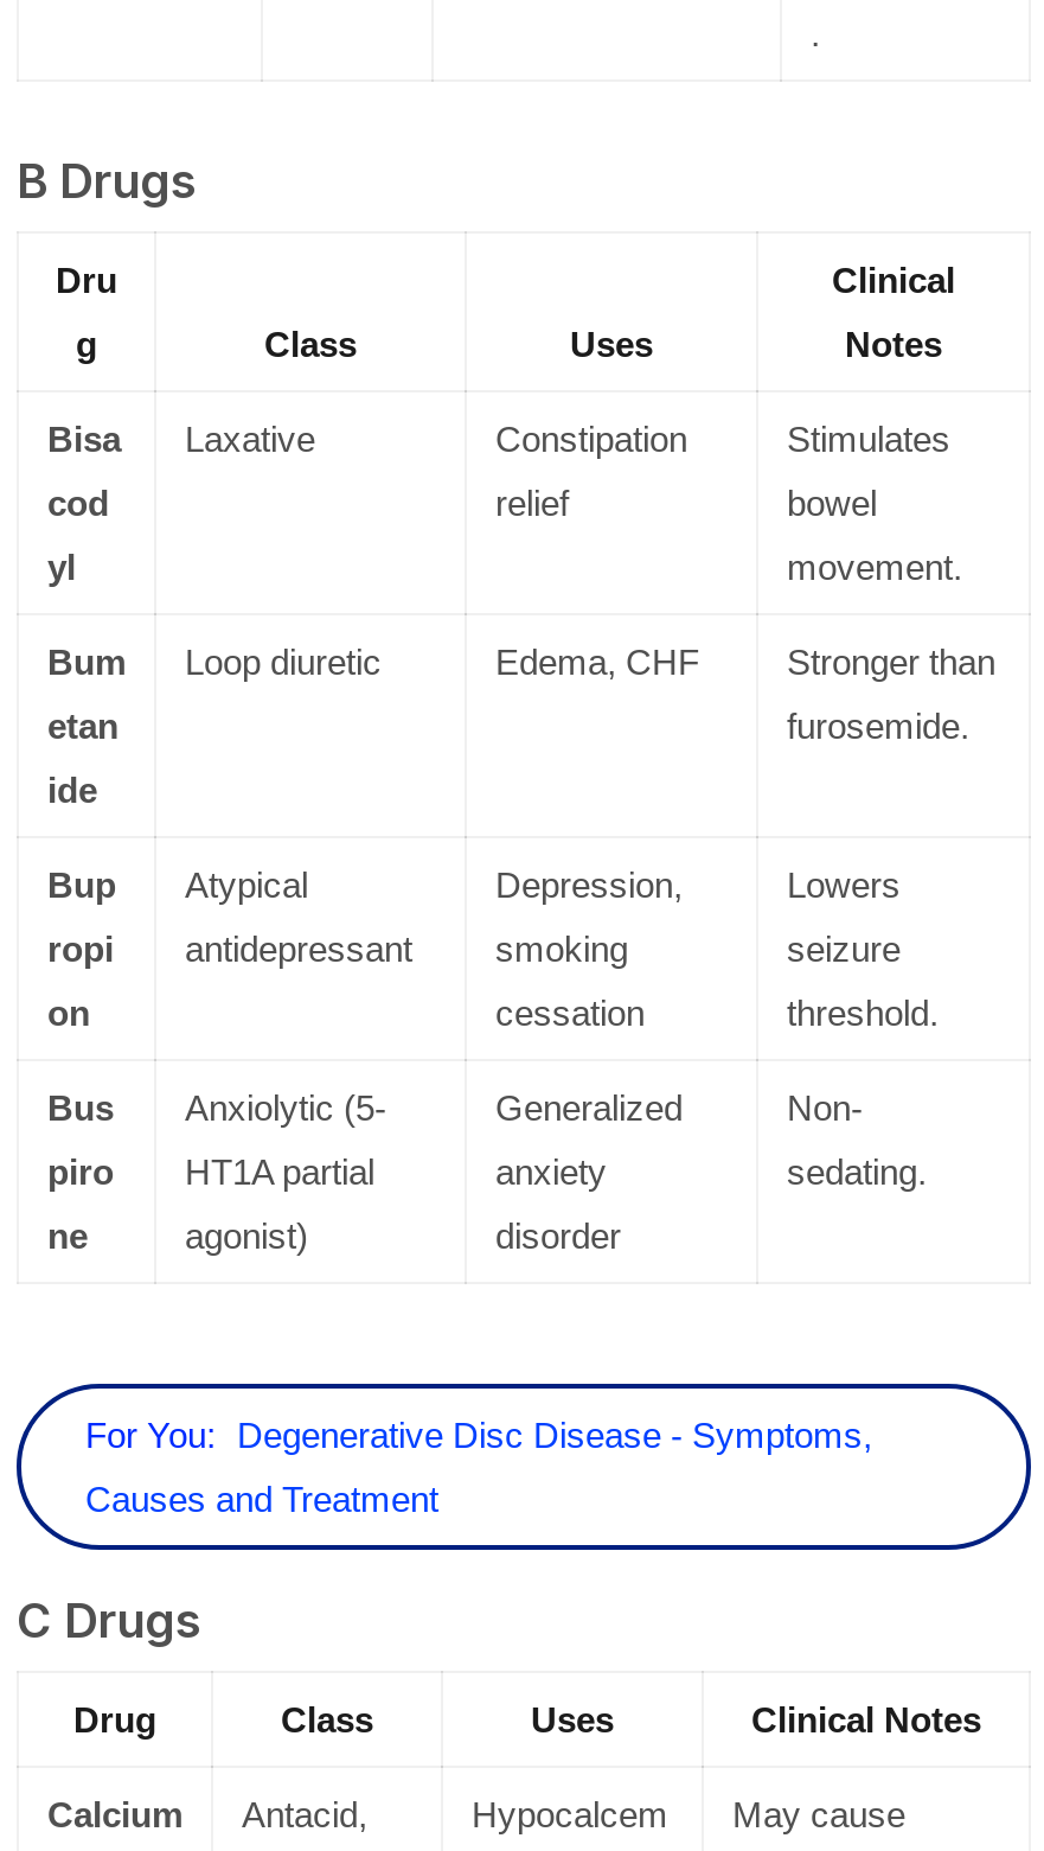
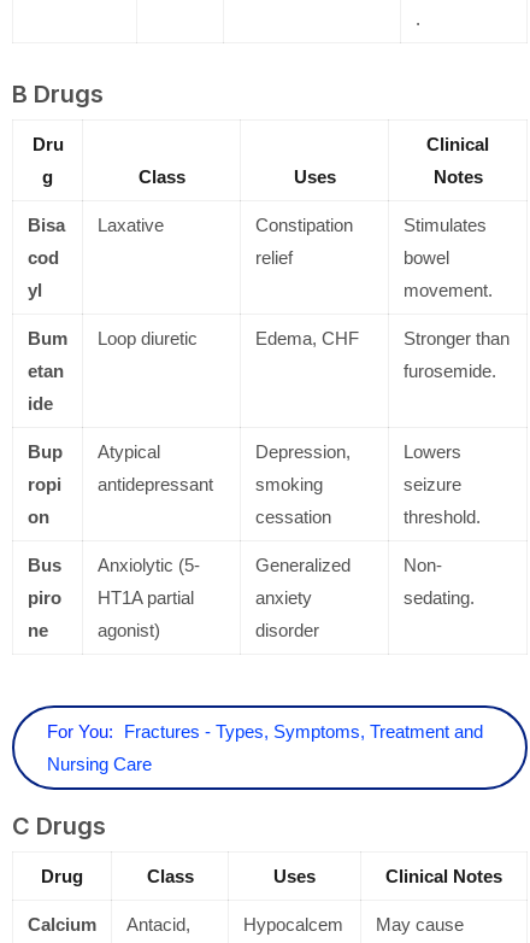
- For You: Degenerative Disc Disease - Symptoms,
+ For You: Fractures - Types, Symptoms, Treatment and

- Causes and Treatment
+ Nursing Care
